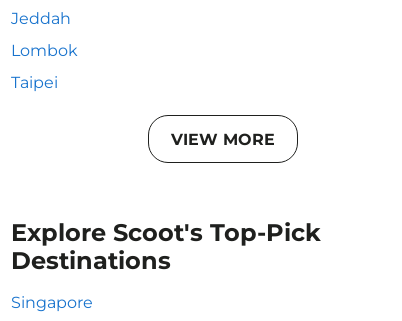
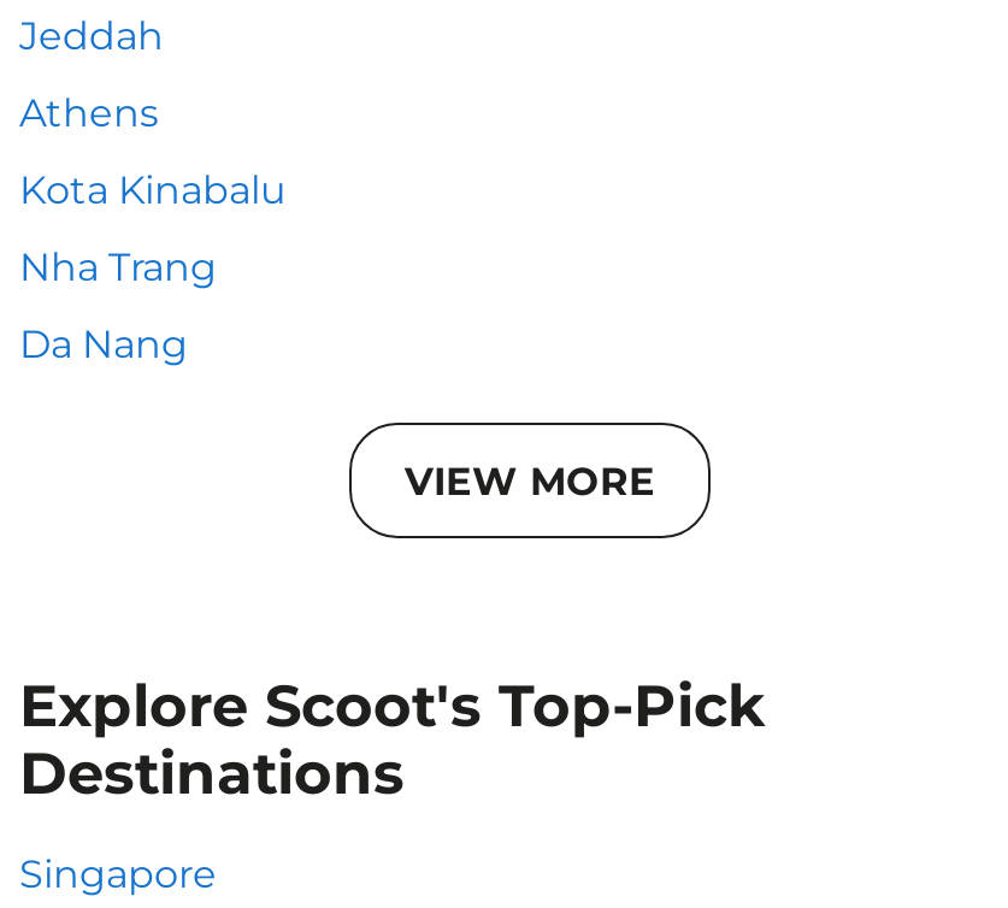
- Lombok
- Taipei
+ Athens
+ Kota Kinabalu
+ Nha Trang
+ Da Nang
